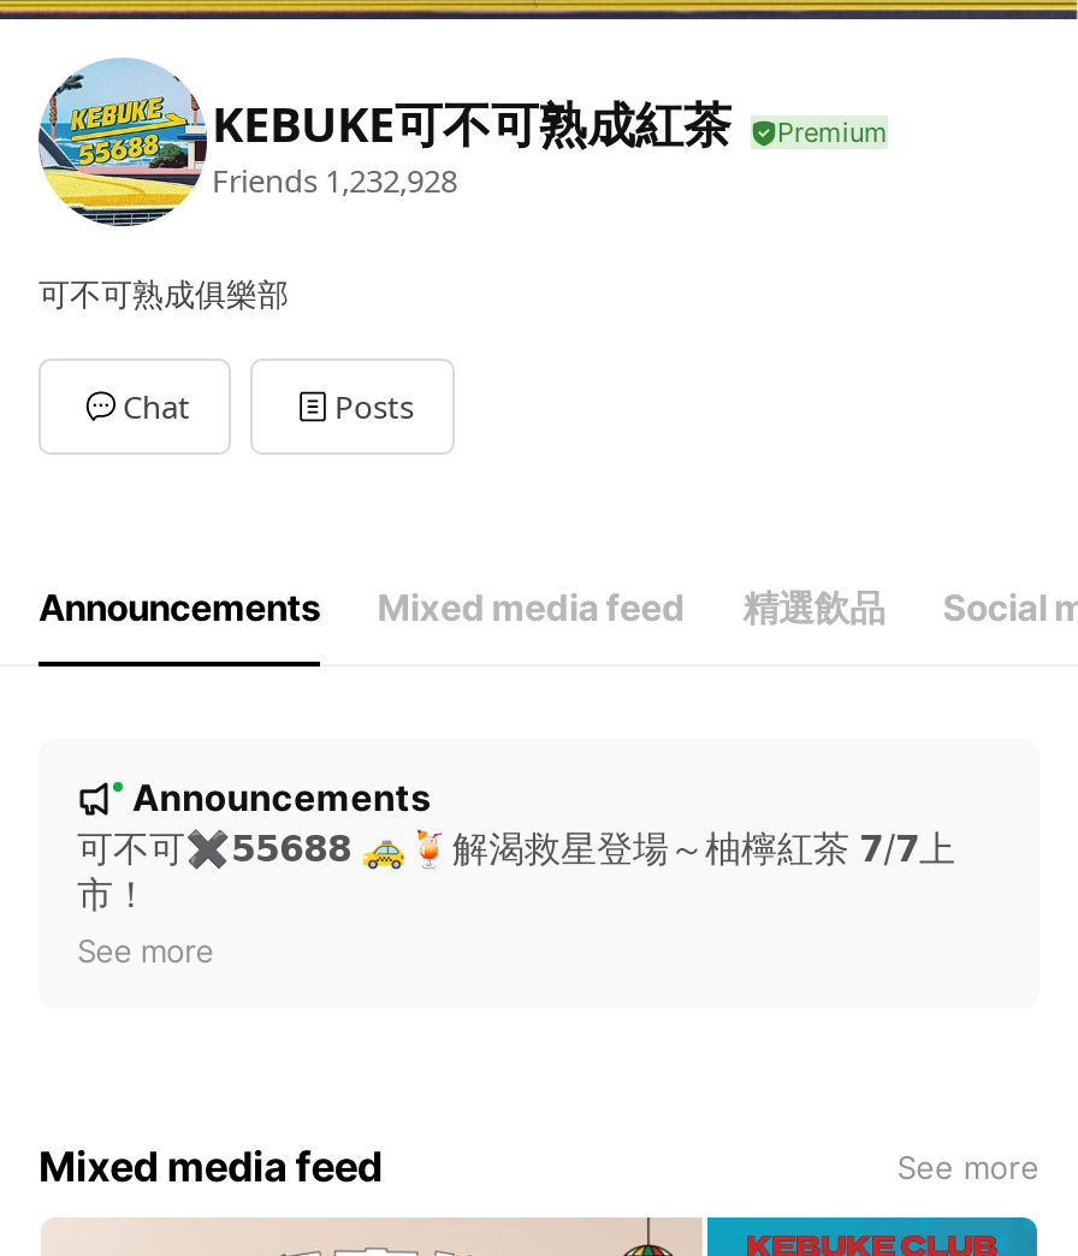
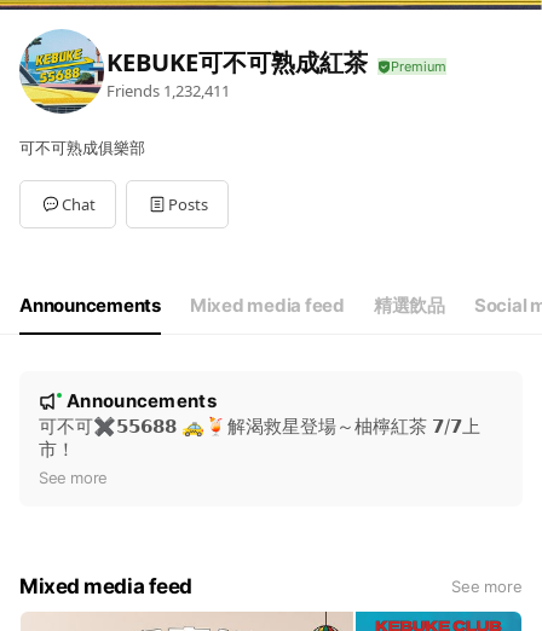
- Friends 1,232,928
+ Friends 1,232,411
